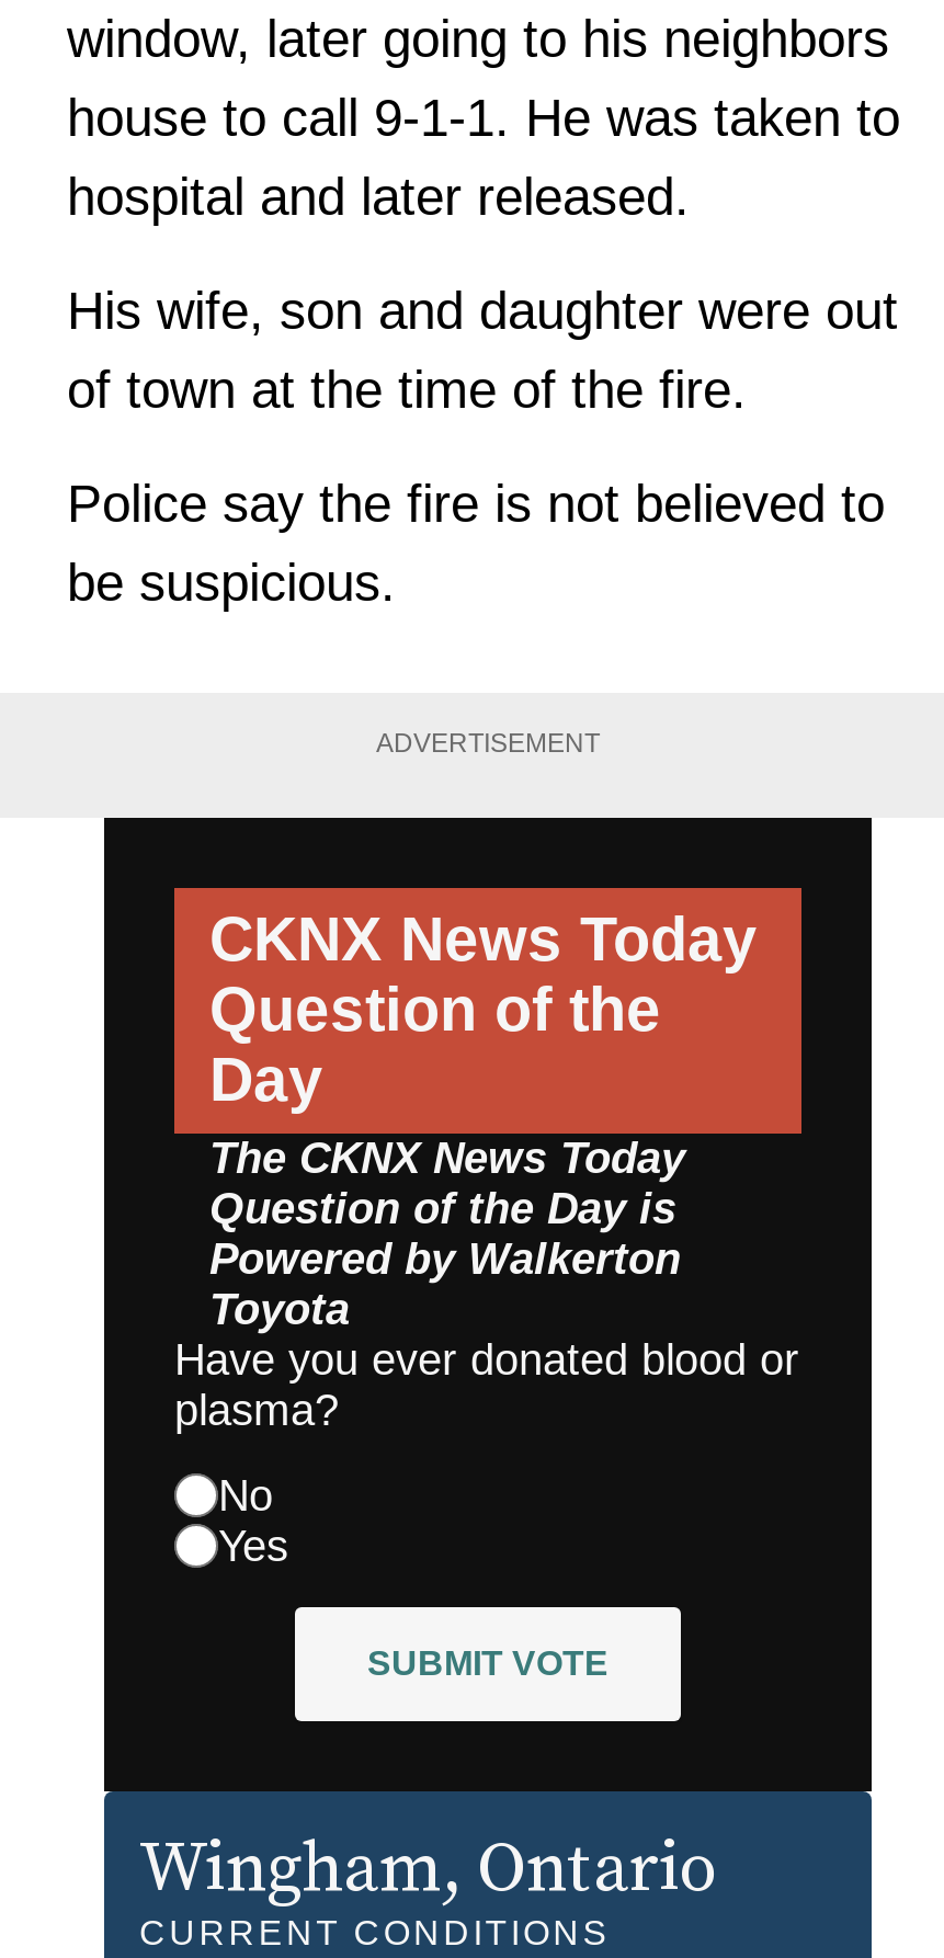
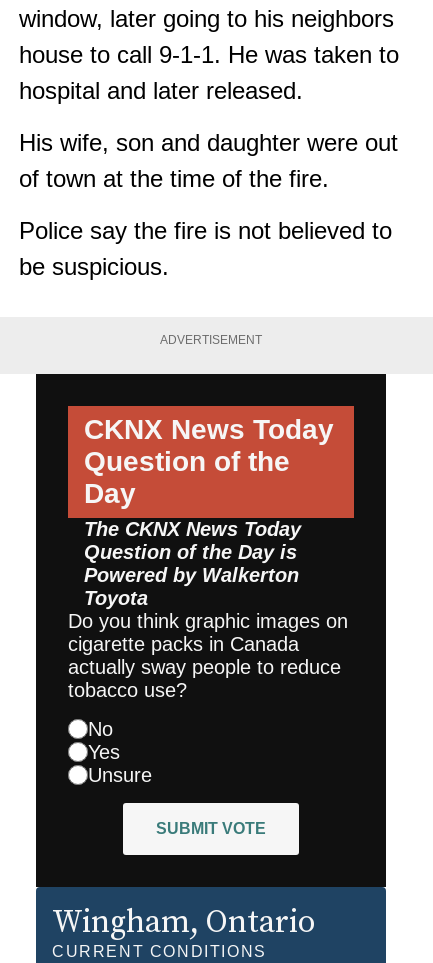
- Have you ever donated blood or
- plasma?
+ Do you think graphic images on
+ cigarette packs in Canada
+ actually sway people to reduce
+ tobacco use?

+ Unsure
